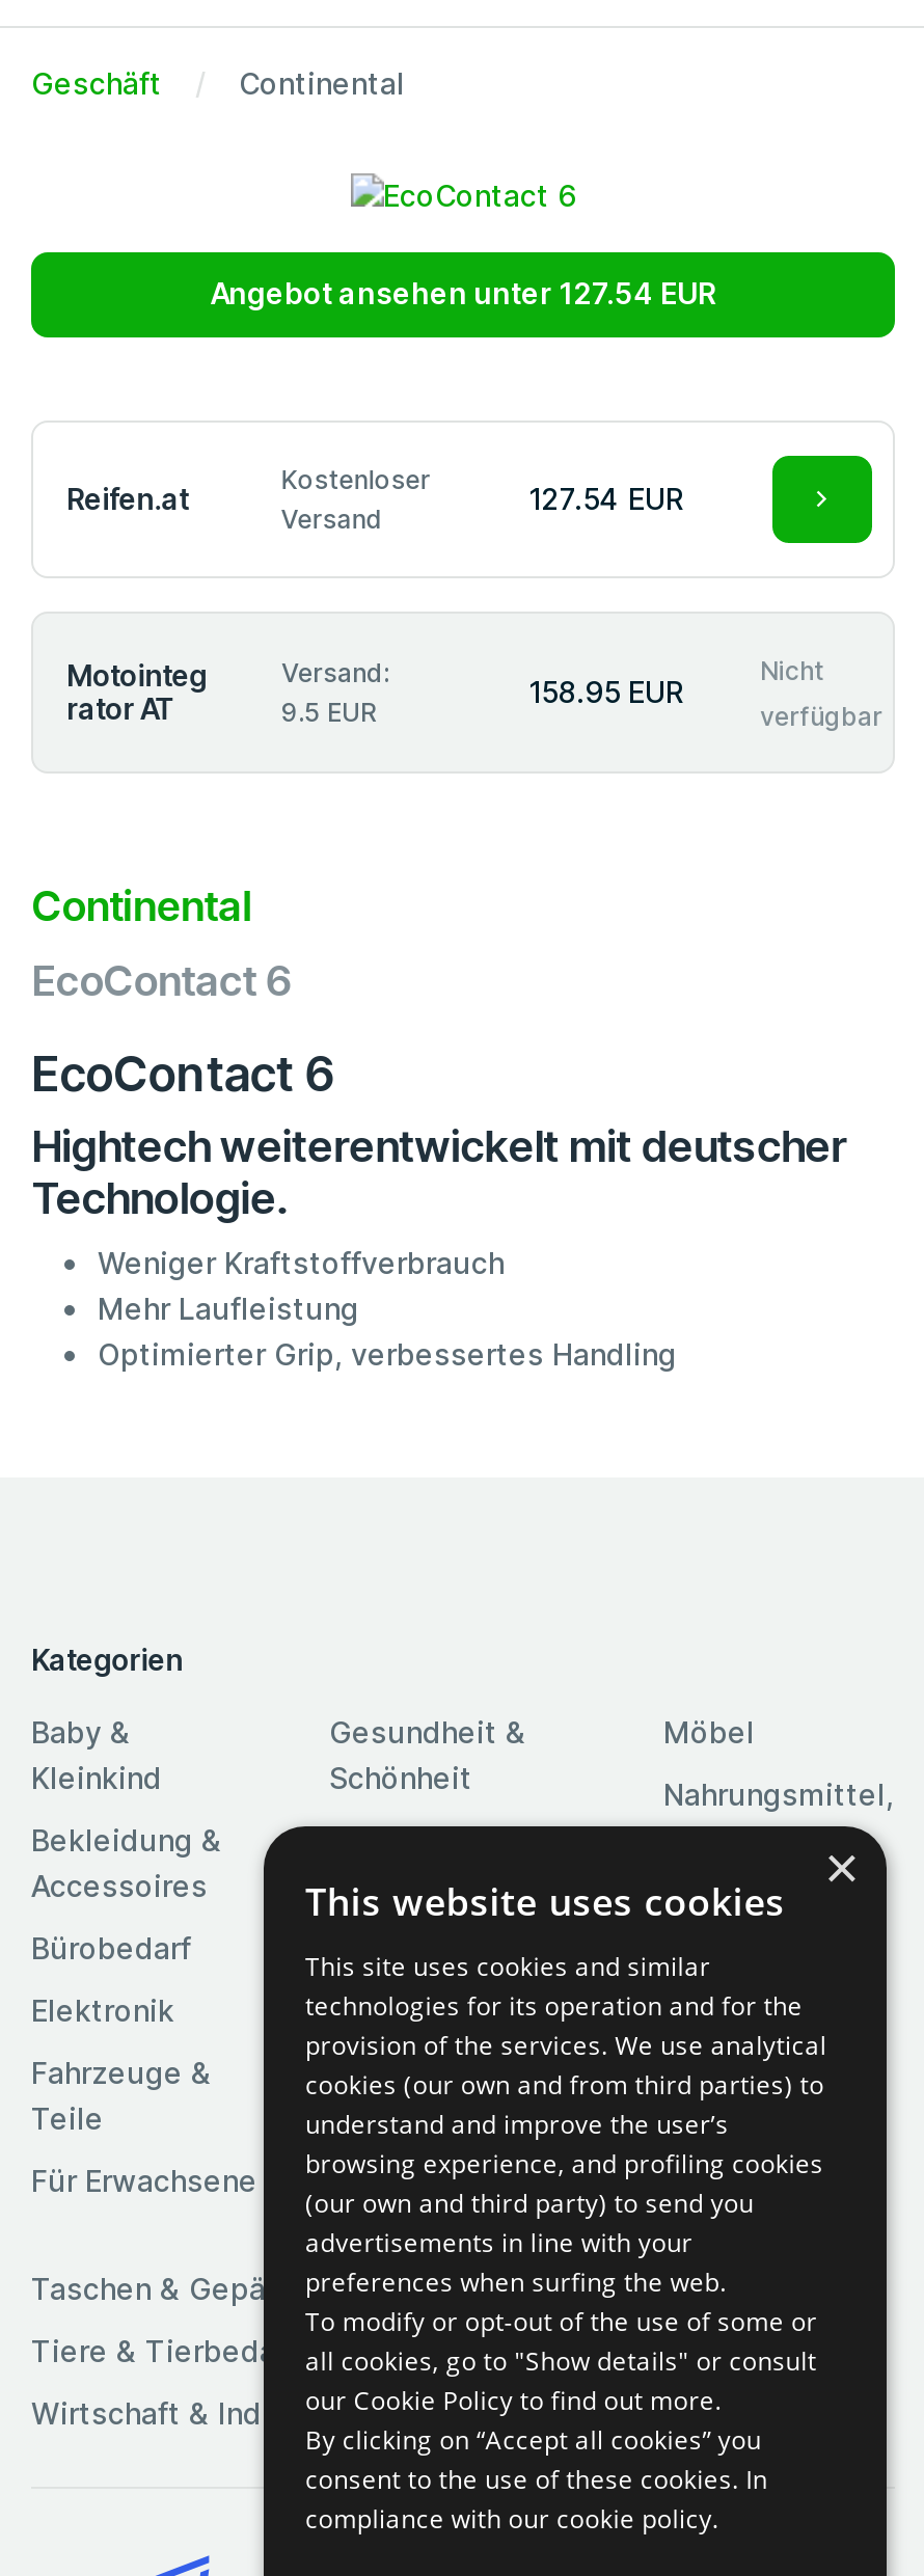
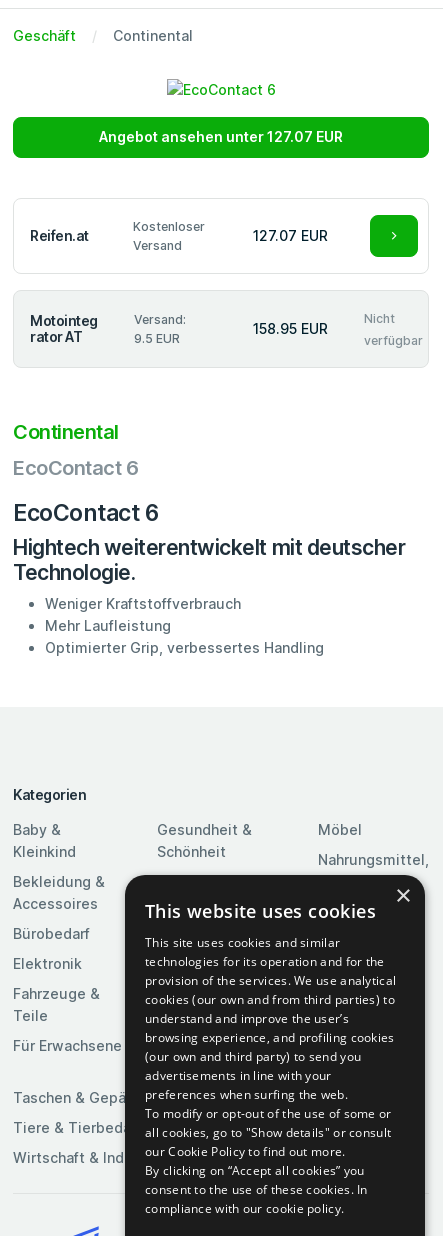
- Angebot ansehen unter 127.54 EUR
+ Angebot ansehen unter 127.07 EUR

- 127.54 EUR
+ 127.07 EUR
